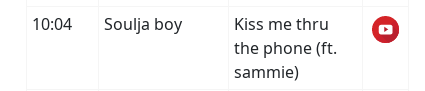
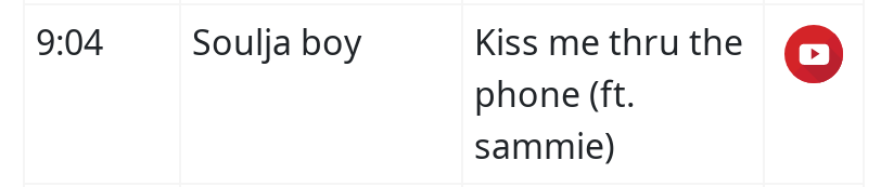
- 10:04 Soulja boy
+ 9:04 Soulja boy
